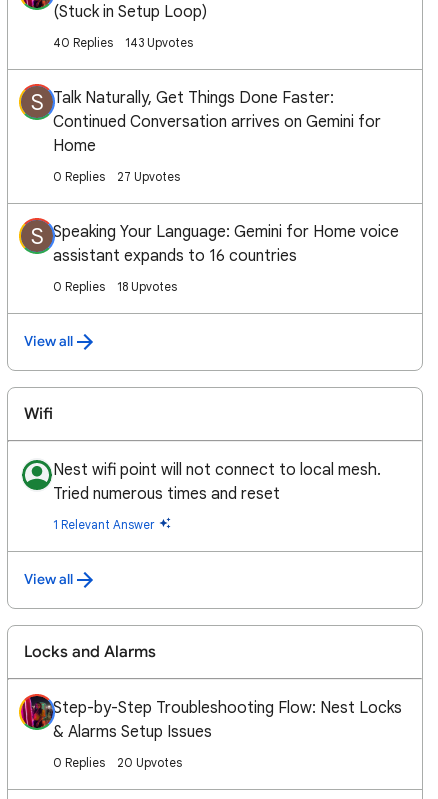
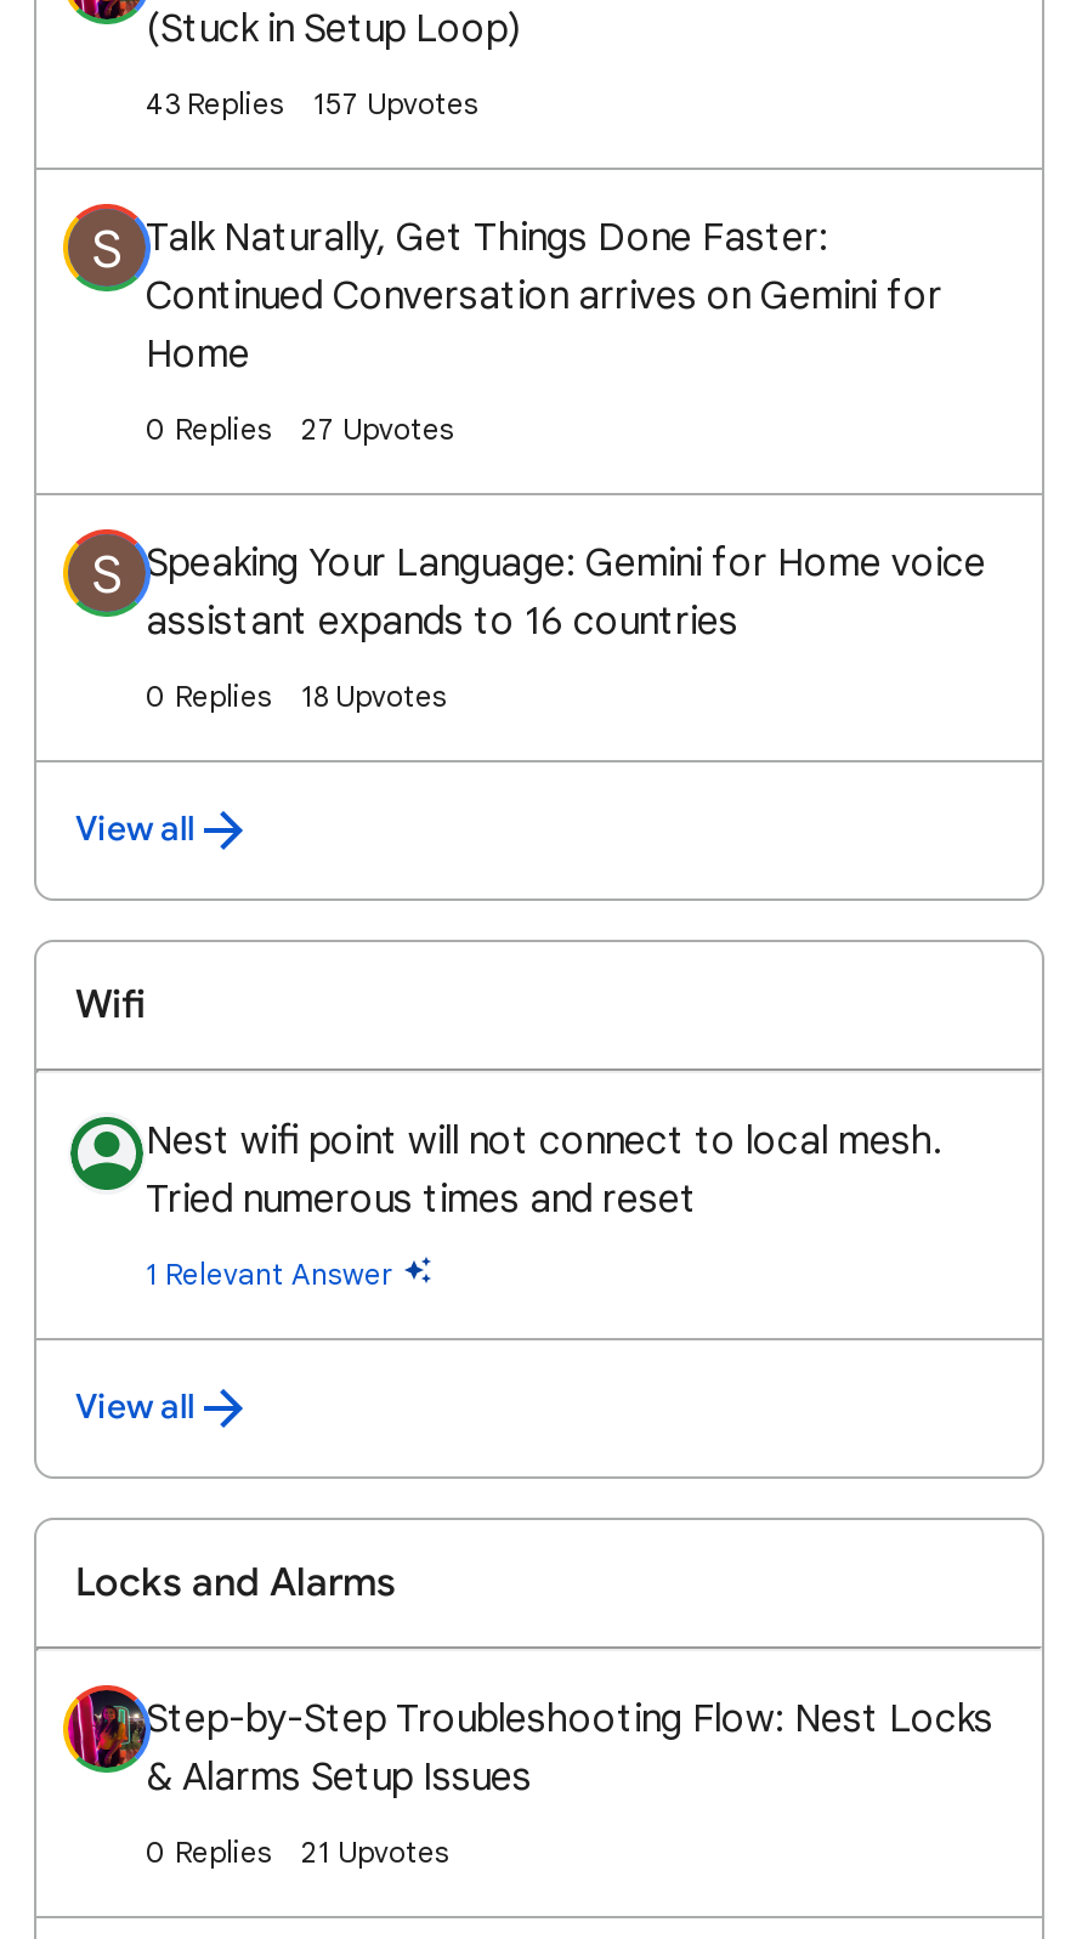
- 40 Replies
+ 43 Replies

- 143 Upvotes
+ 157 Upvotes

- 20 Upvotes
+ 21 Upvotes
